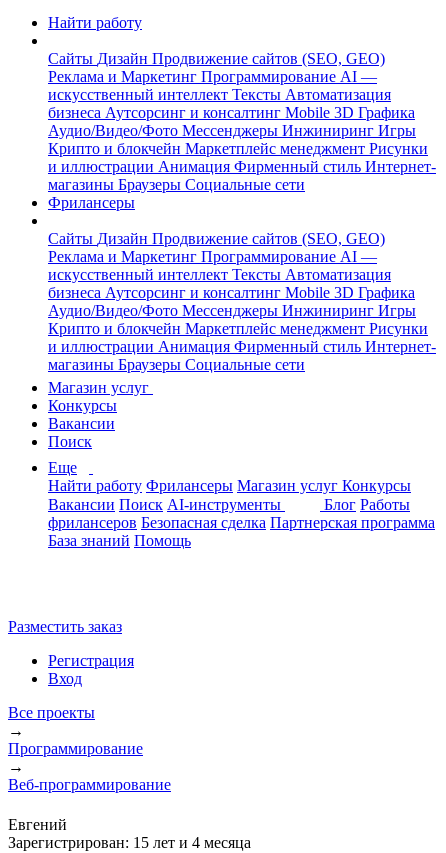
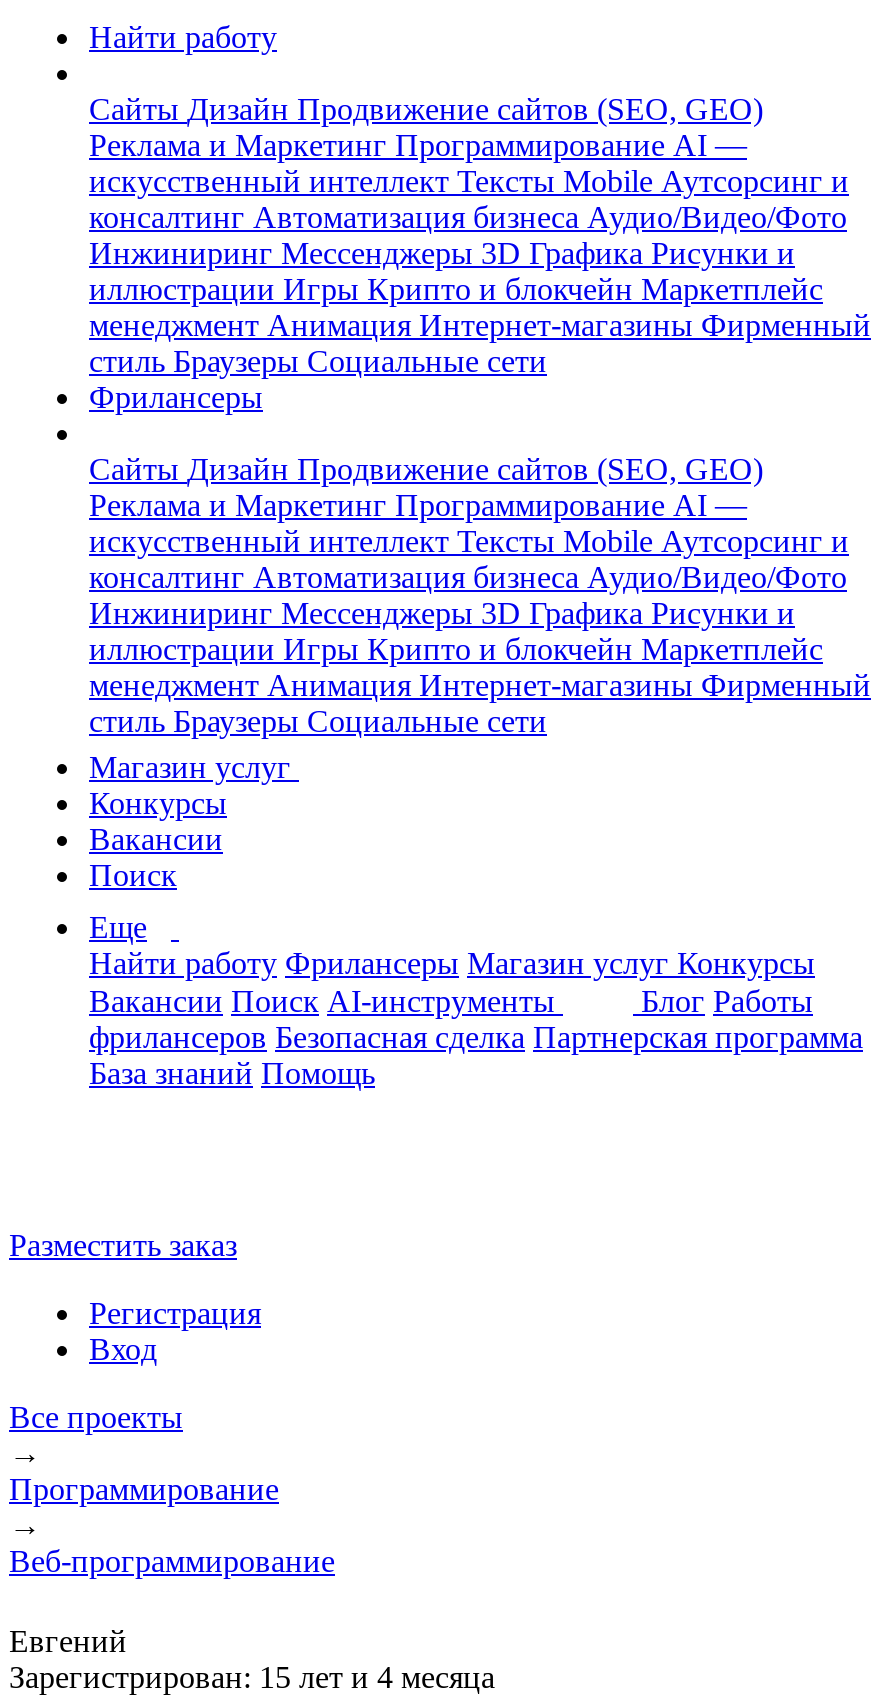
- искусственный интеллект Тексты Автоматизация
- бизнеса Аутсорсинг и консалтинг Mobile 3D Графика
- Аудио/Видео/Фото Мессенджеры Инжиниринг Игры
- Крипто и блокчейн Маркетплейс менеджмент Рисунки
- и иллюстрации Анимация Фирменный стиль Интернет-
- магазины Браузеры Социальные сети
+ искусственный интеллект ТекстыMobile Аутсорсинг и
+ консалтинг Автоматизация бизнеса Аудио/Видео/Фото
+ Инжиниринг Мессенджеры 3D Графика Рисунки и
+ иллюстрации Игры Крипто и блокчейн Маркетплейс
+ менеджмент Анимация Интернет-магазины Фирменный
+ стиль Браузеры Социальные сети

- искусственный интеллект Тексты Автоматизация
- бизнеса Аутсорсинг и консалтинг Mobile 3D Графика
- Аудио/Видео/Фото Мессенджеры Инжиниринг Игры
- Крипто и блокчейн Маркетплейс менеджмент Рисунки
- и иллюстрации Анимация Фирменный стиль Интернет-
- магазины Браузеры Социальные сети
+ искусственный интеллект ТекстыMobile Аутсорсинг и
+ консалтинг Автоматизация бизнеса Аудио/Видео/Фото
+ Инжиниринг Мессенджеры 3D Графика Рисунки и
+ иллюстрации Игры Крипто и блокчейн Маркетплейс
+ менеджмент Анимация Интернет-магазины Фирменный
+ стиль Браузеры Социальные сети
